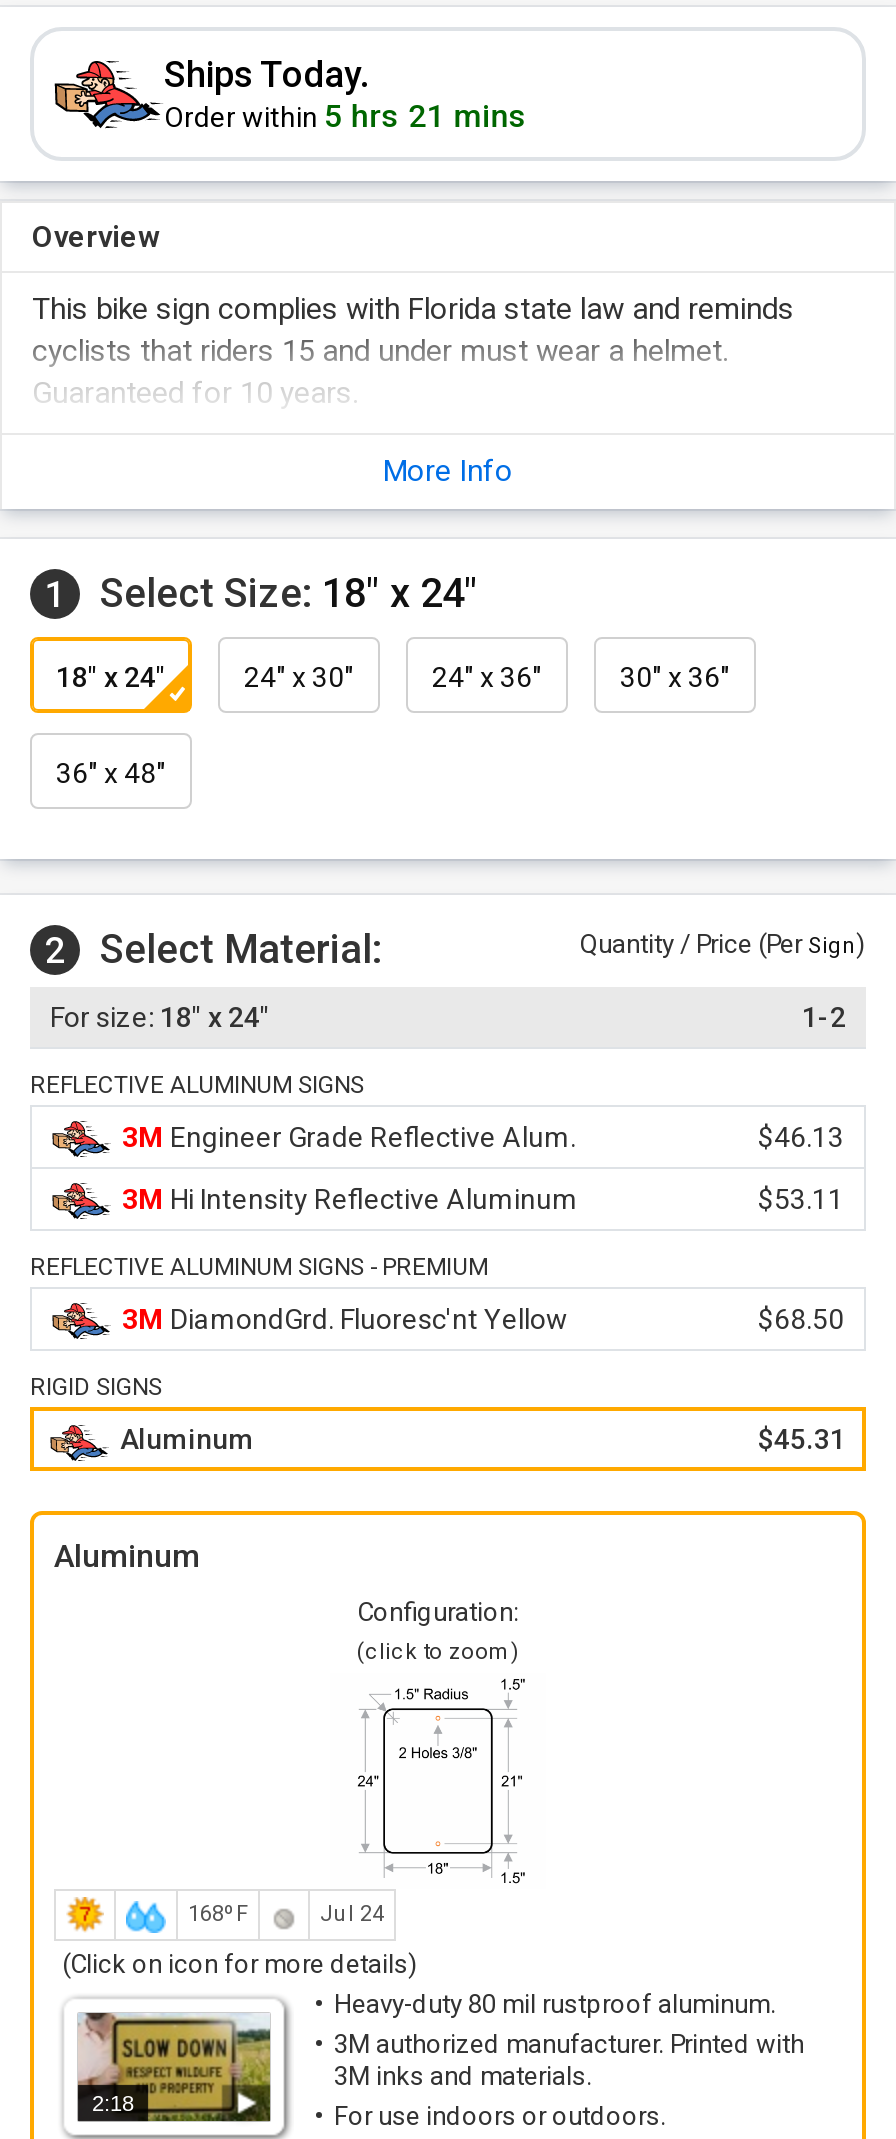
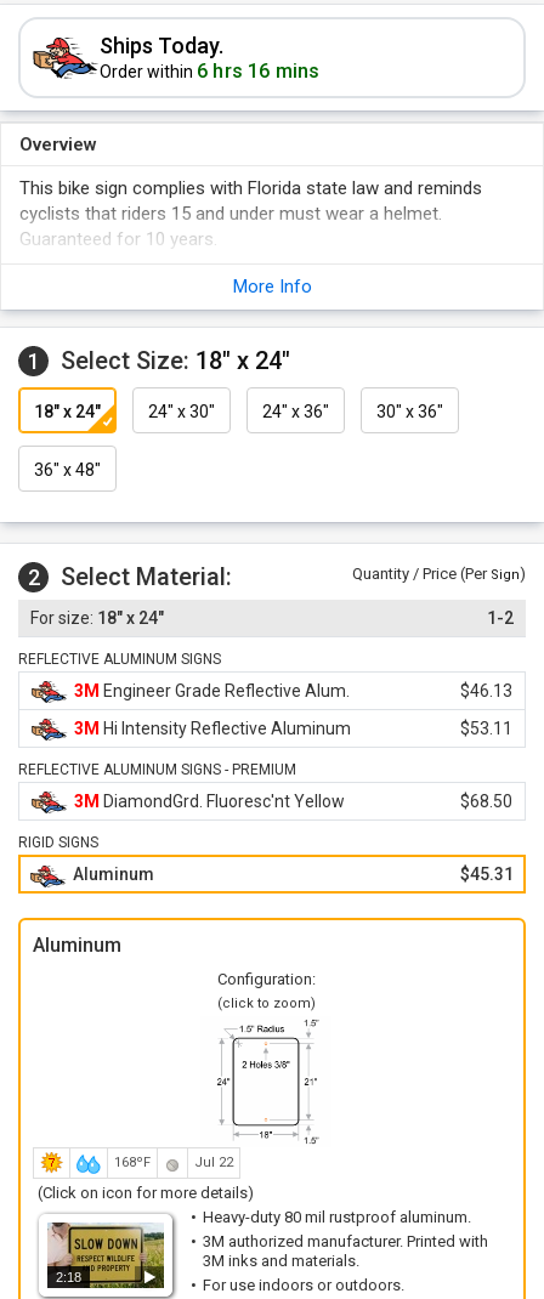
- Order within 5 hrs 21 mins
+ Order within 6 hrs 16 mins

- Jul 24
+ Jul 22
